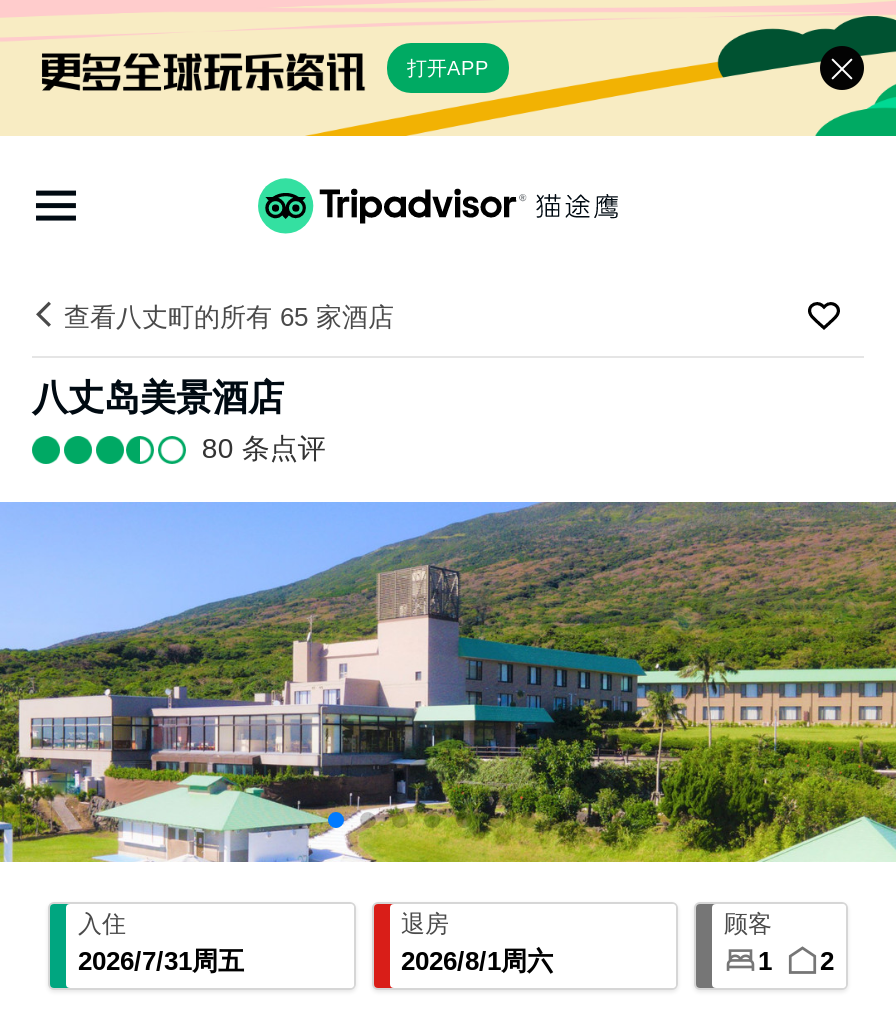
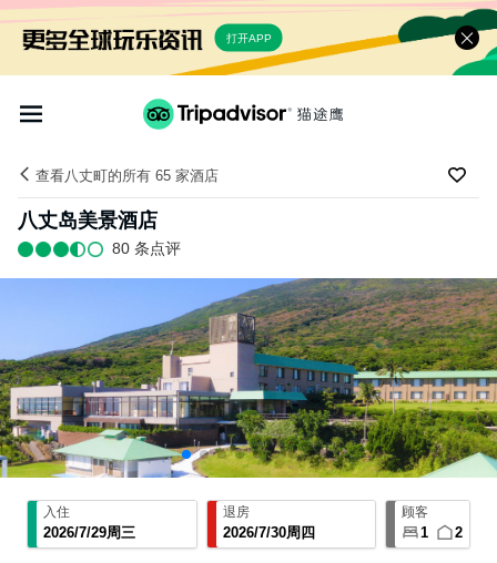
- 2026/7/31周五
+ 2026/7/29周三

- 2026/8/1周六
+ 2026/7/30周四
